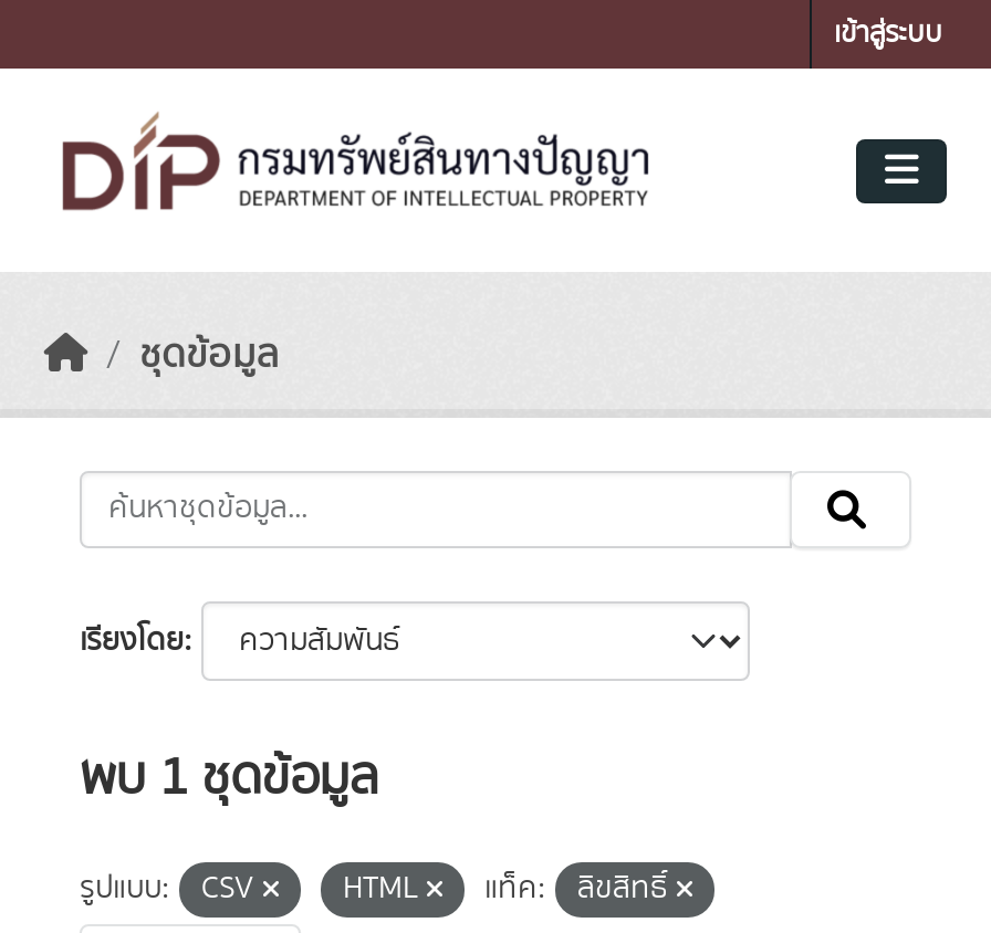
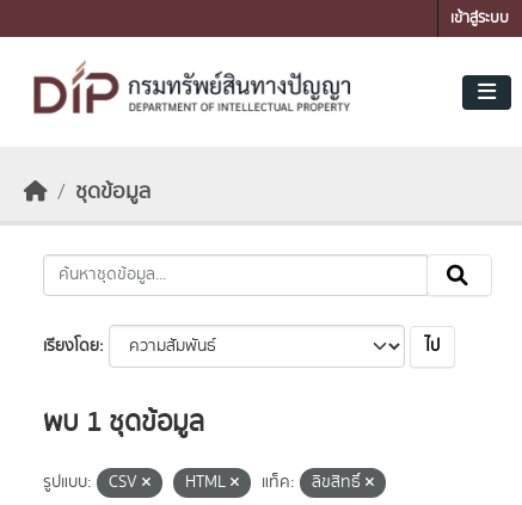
+ ไป
